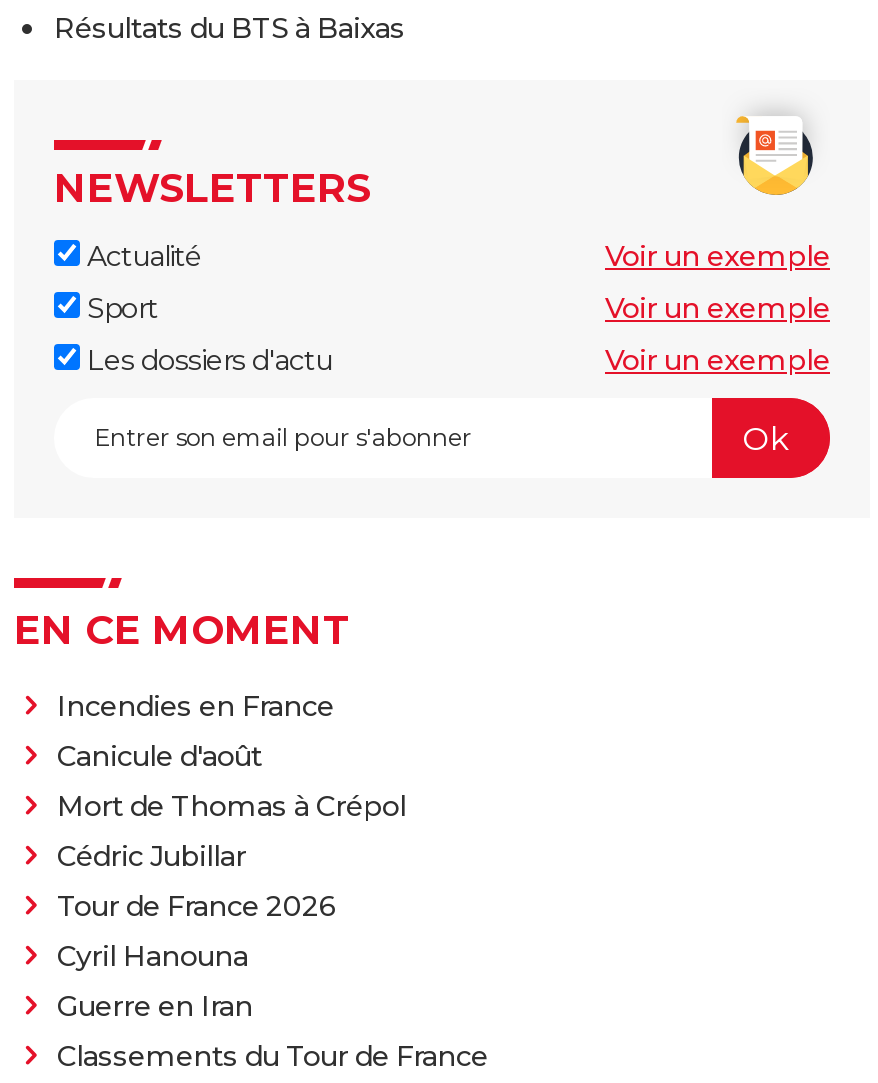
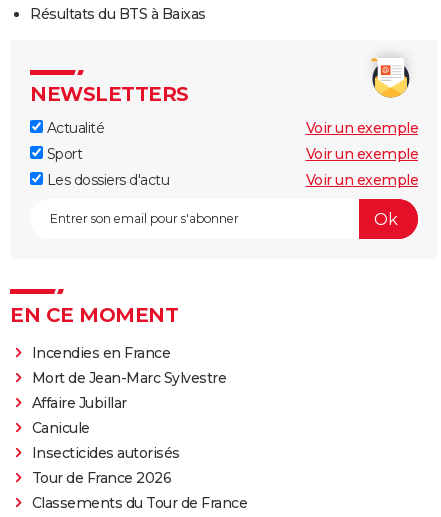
- Canicule d'août
- Mort de Thomas à Crépol
- Cédric Jubillar
+ Mort de Jean-Marc Sylvestre
+ Affaire Jubillar
+ Canicule
+ Insecticides autorisés

moved down: Tour de France 2026

- Cyril Hanouna
- Guerre en Iran
